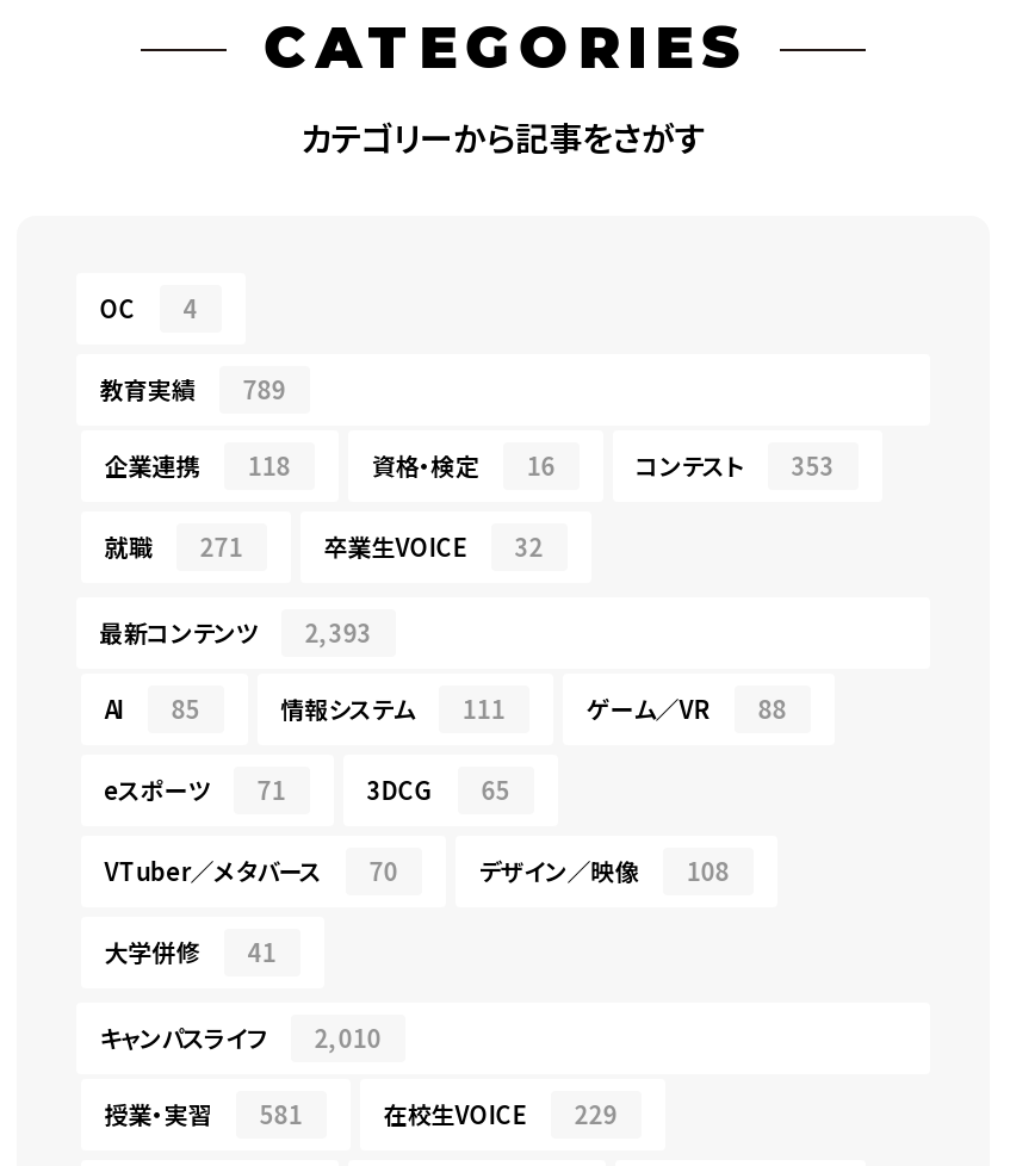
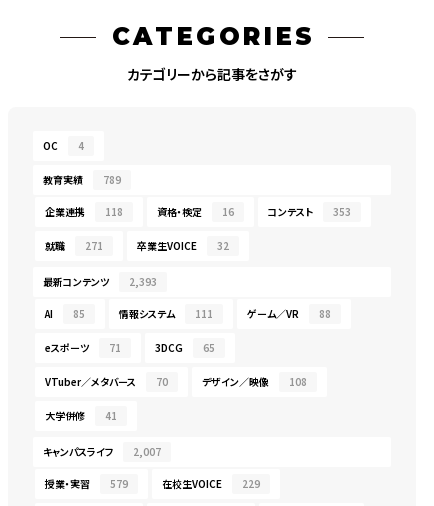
- キャンパスライフ 2,010
+ キャンパスライフ 2,007

- 授業・実習 581
+ 授業・実習 579
